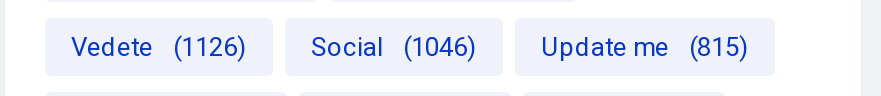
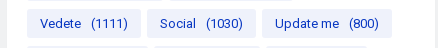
- Vedete (1126)
+ Vedete (1111)

- Social (1046)
+ Social (1030)

- Update me (815)
+ Update me (800)
